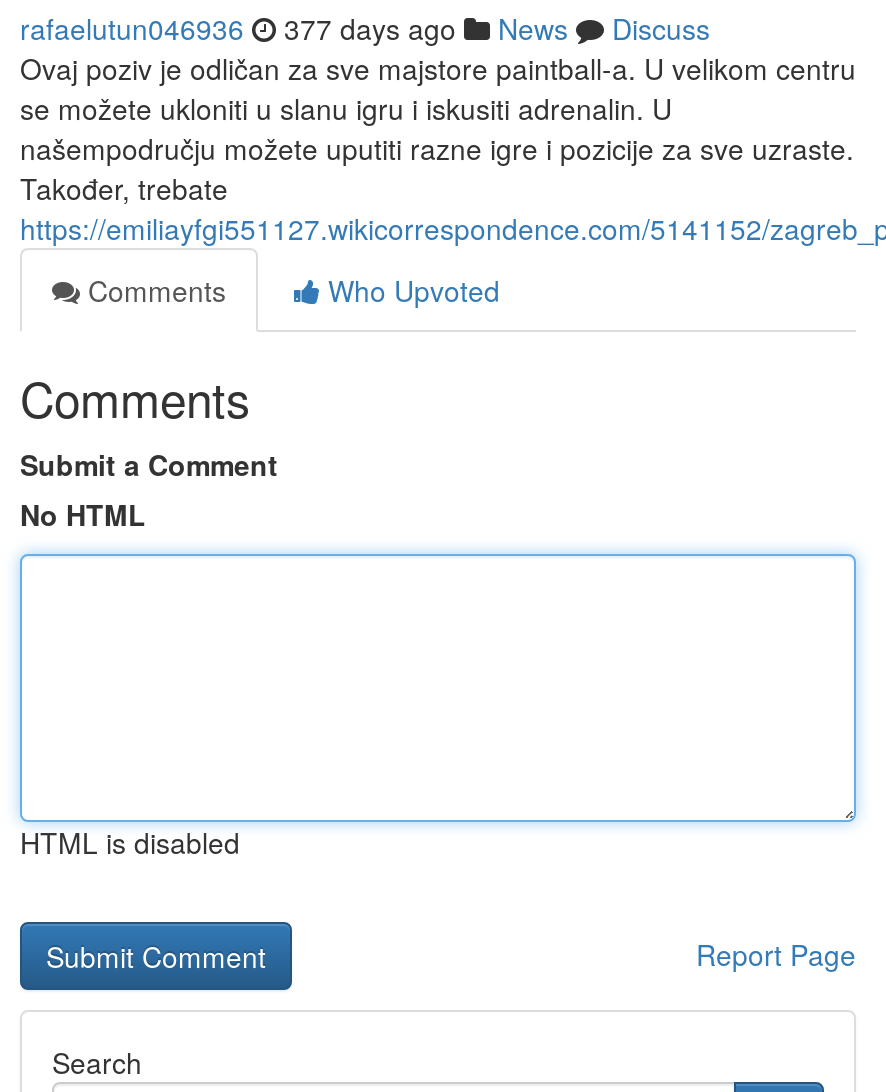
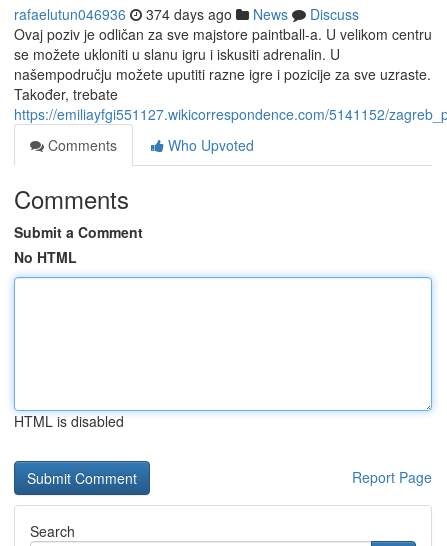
- rafaelutun046936 377 days ago News Discuss
+ rafaelutun046936 374 days ago News Discuss
